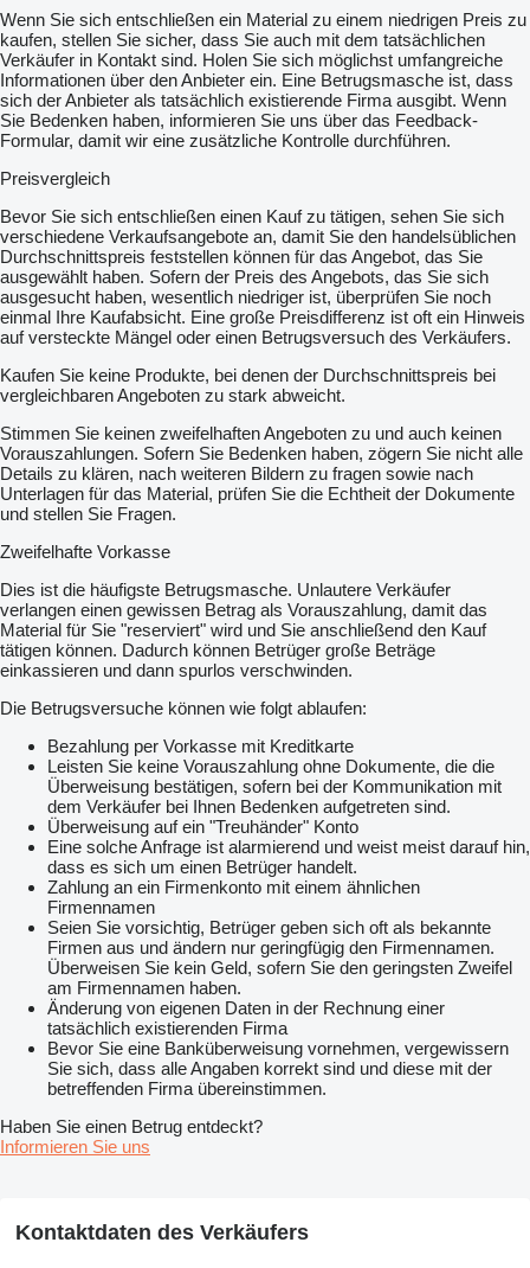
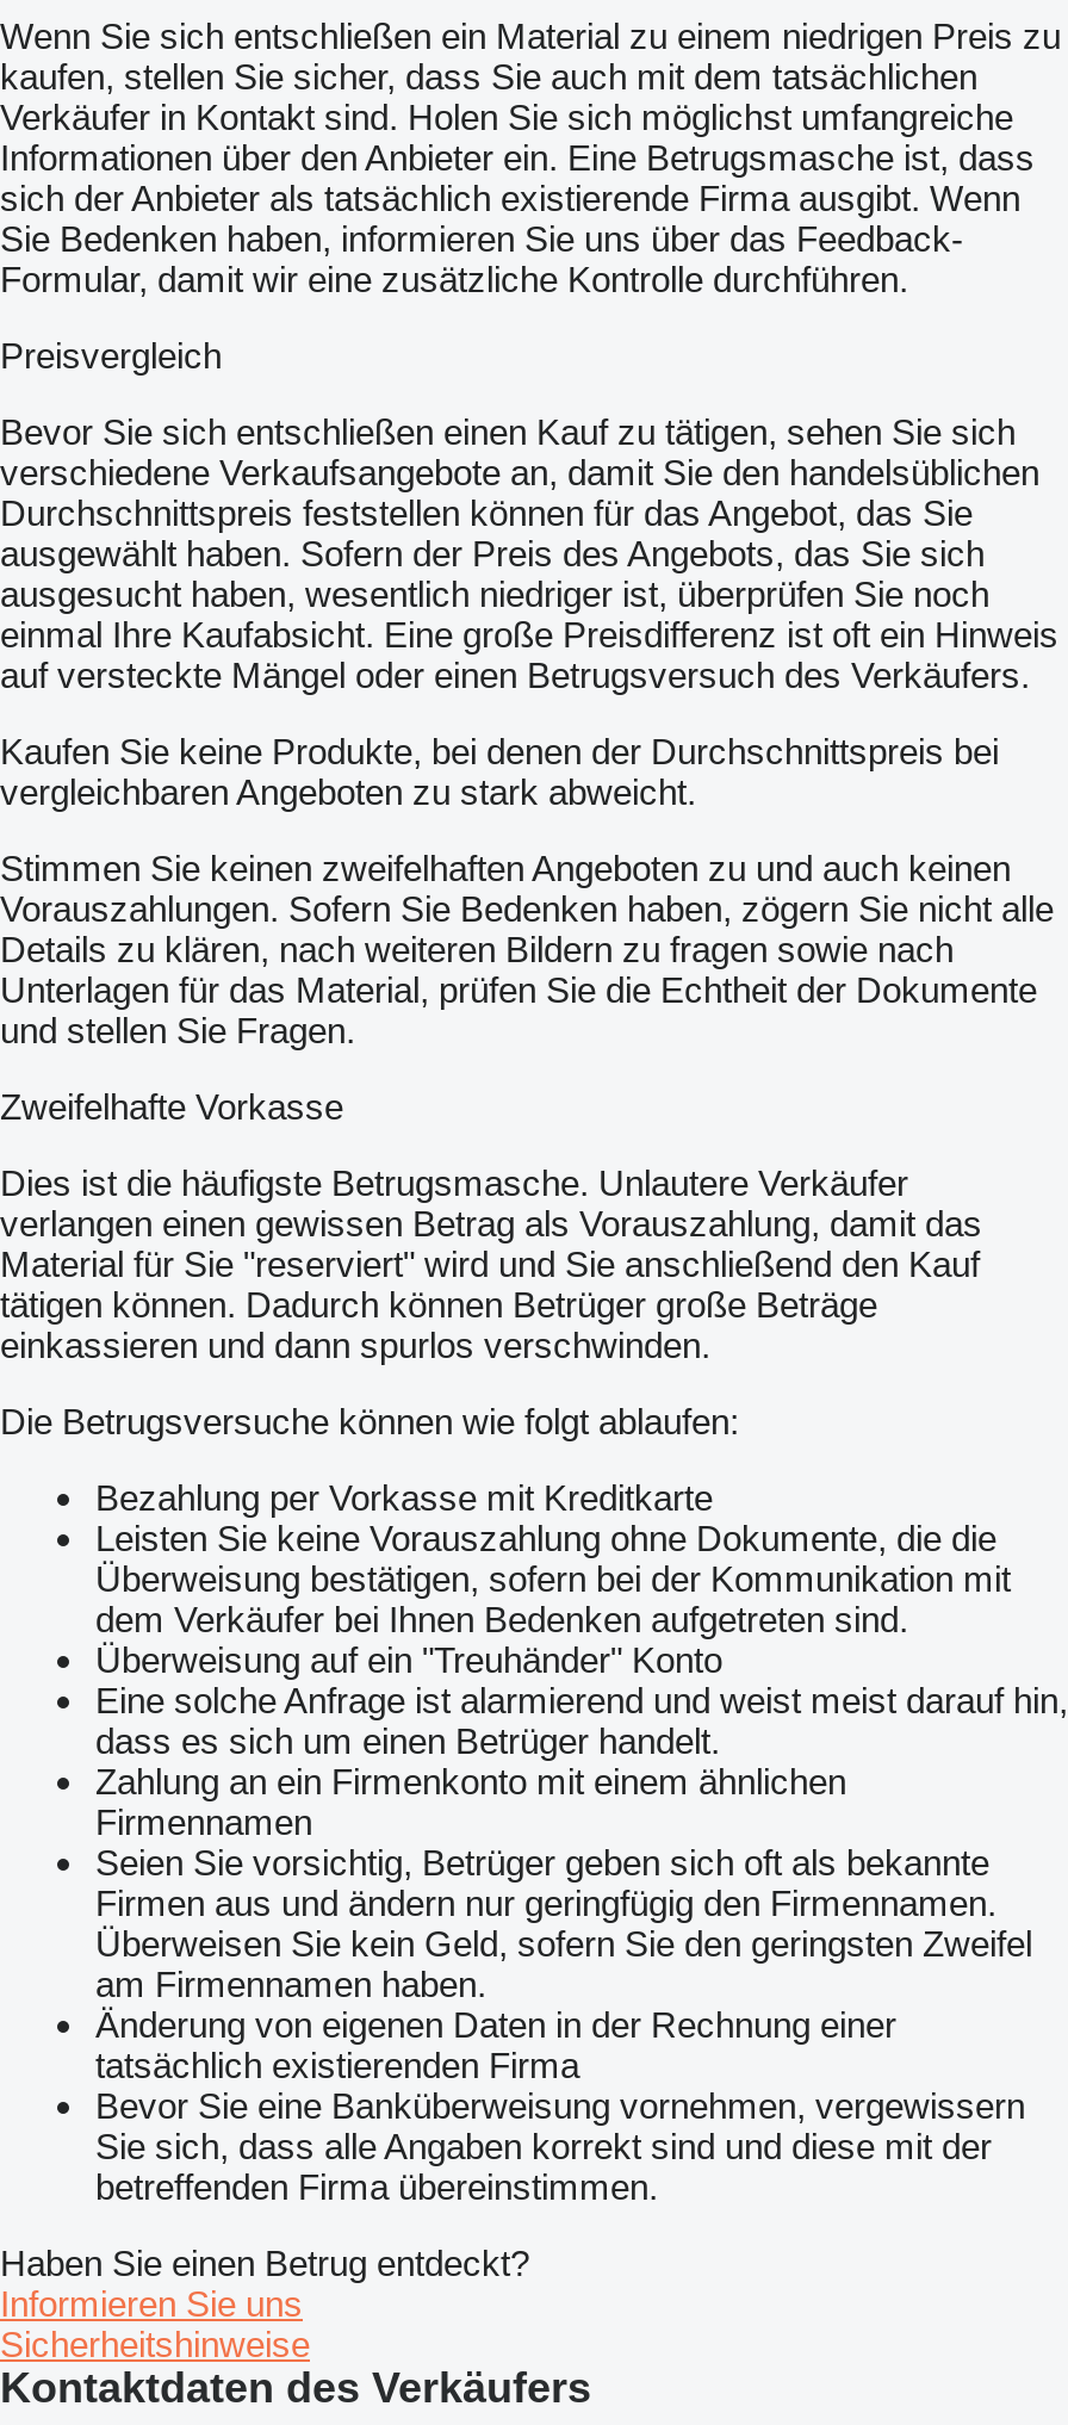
+ Sicherheitshinweise
